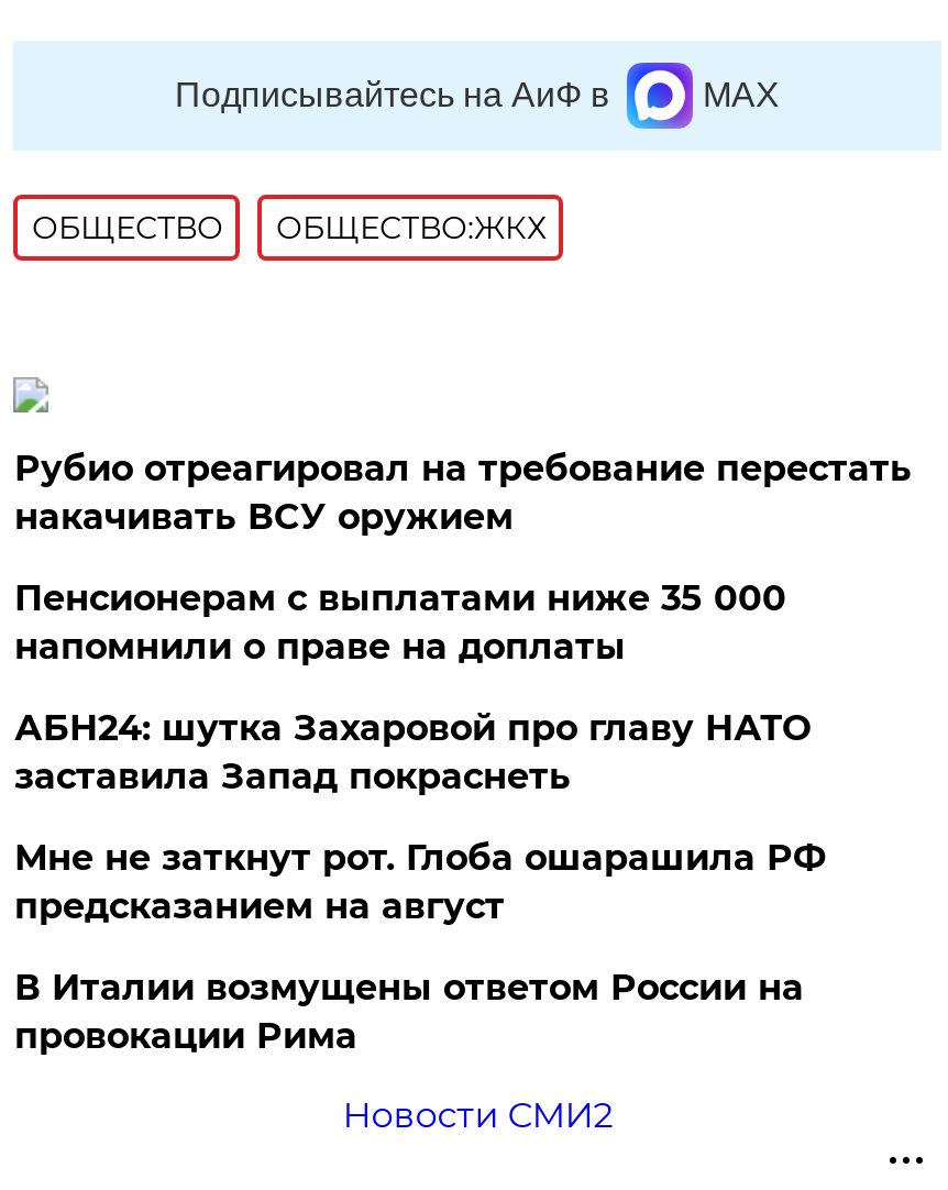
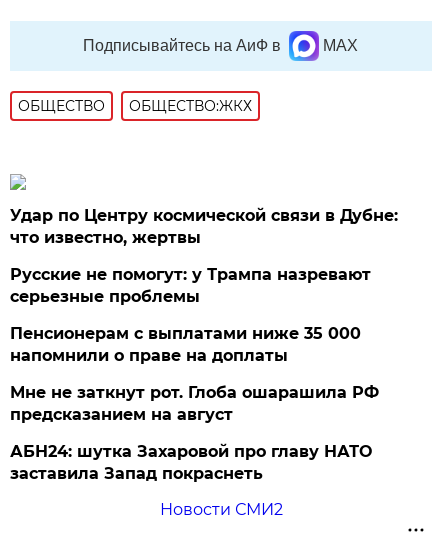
- Рубио отреагировал на требование перестать
- накачивать ВСУ оружием
+ Удар по Центру космической связи в Дубне:
+ что известно, жертвы
+ Русские не помогут: у Трампа назревают
+ серьезные проблемы

moved down: Пенсионерам с выплатами ниже 35 000 | напомнили о праве на доплаты

moved down: АБН24: шутка Захаровой про главу НАТО | заставила Запад покраснеть

- В Италии возмущены ответом России на
- провокации Рима
